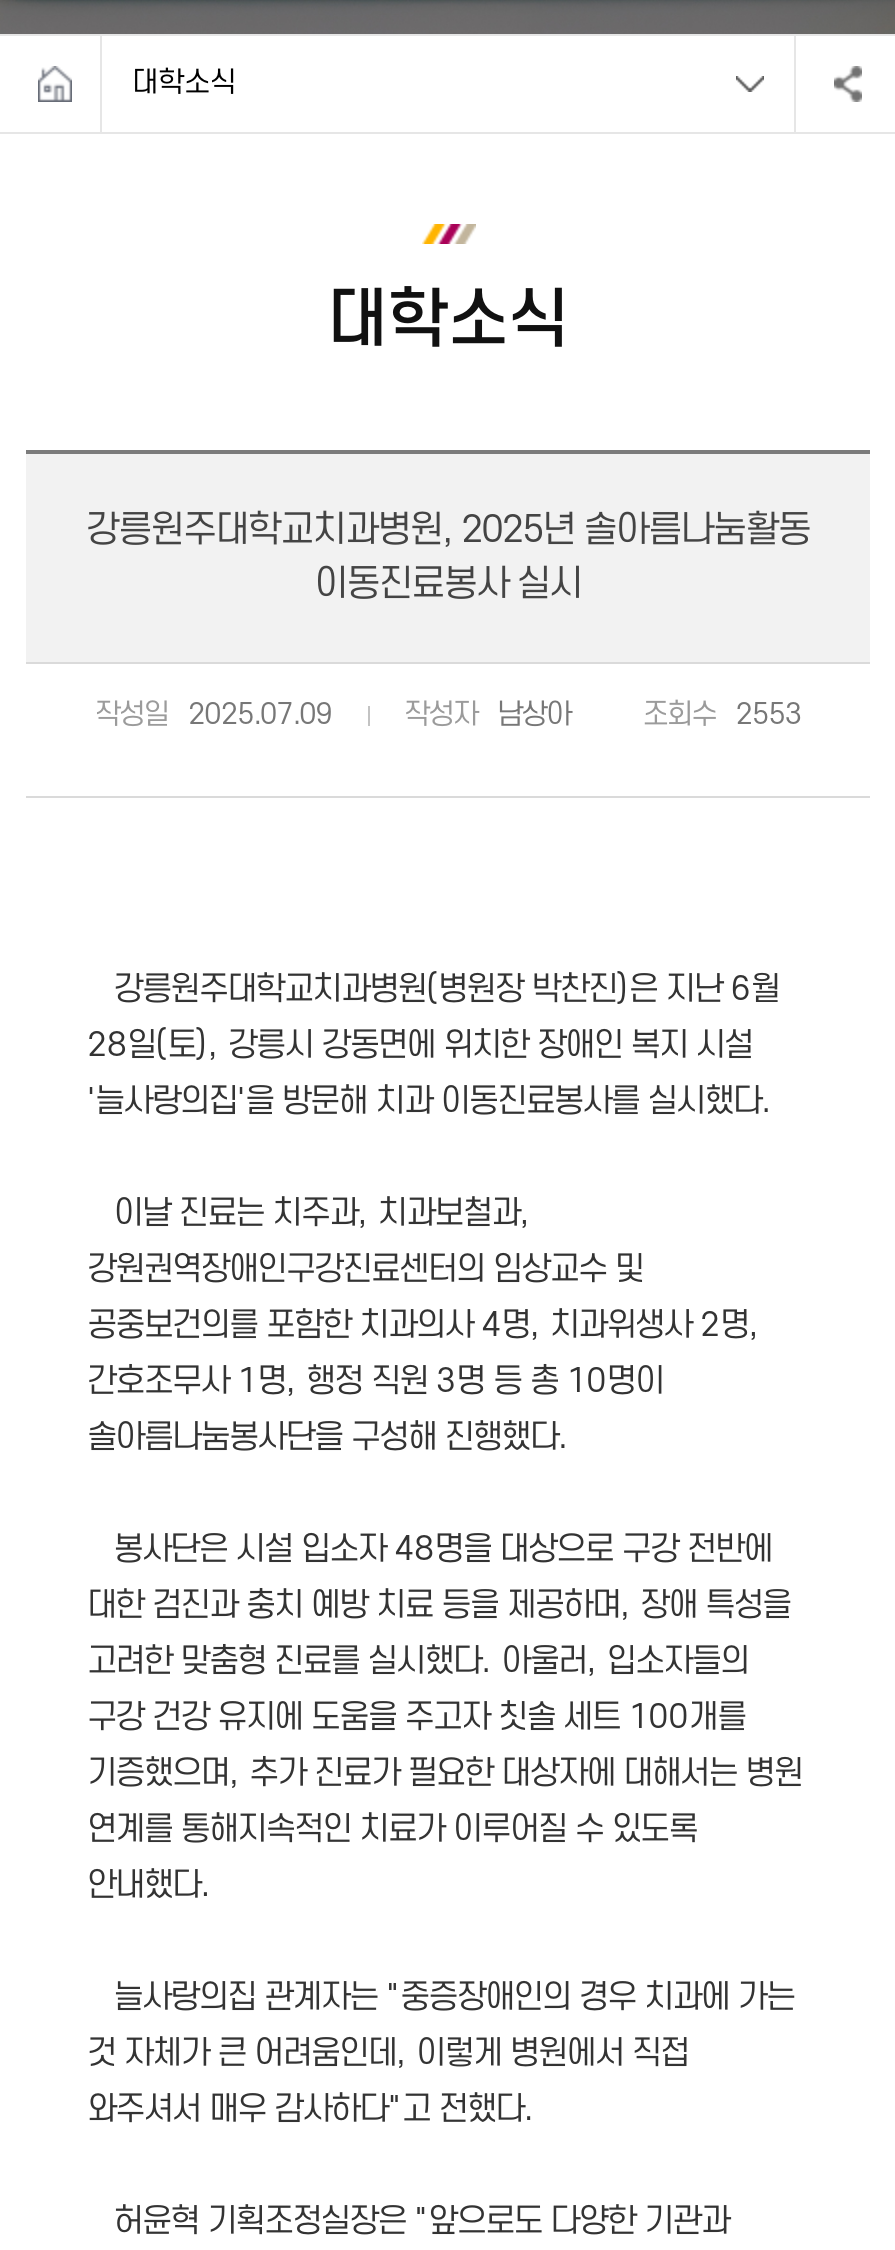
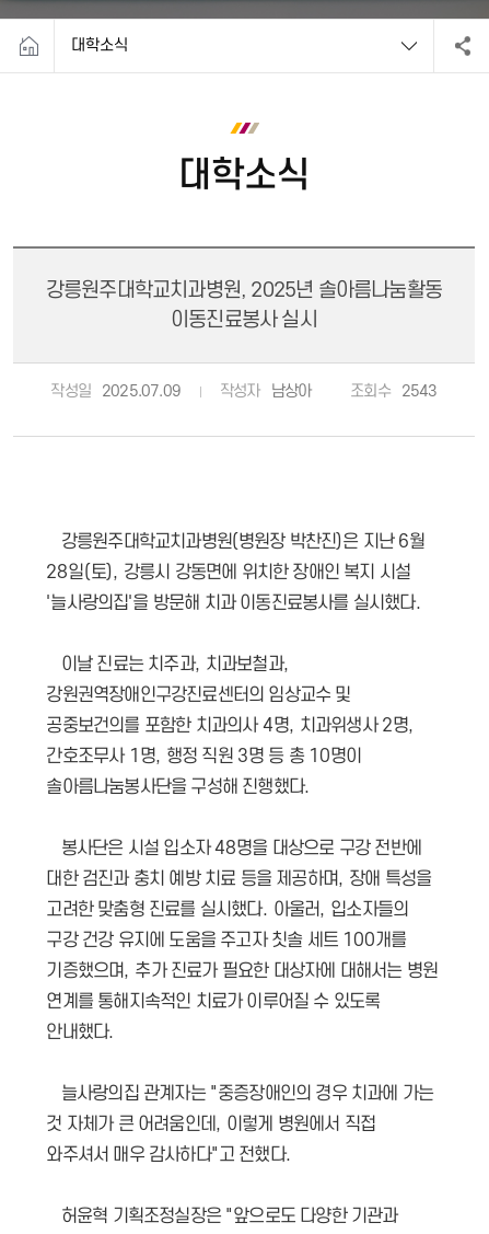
- 조회수 2553
+ 조회수 2543
